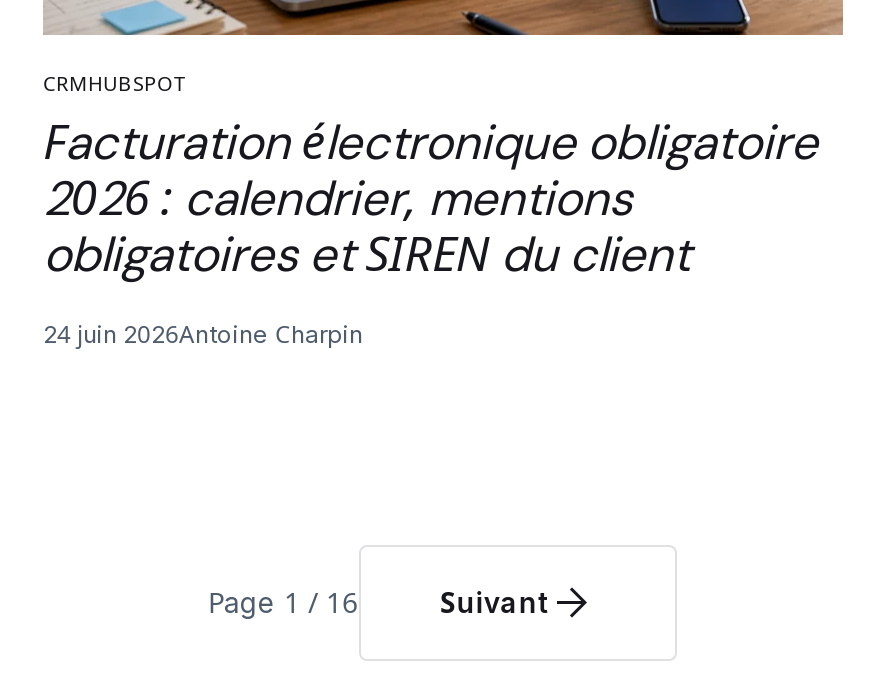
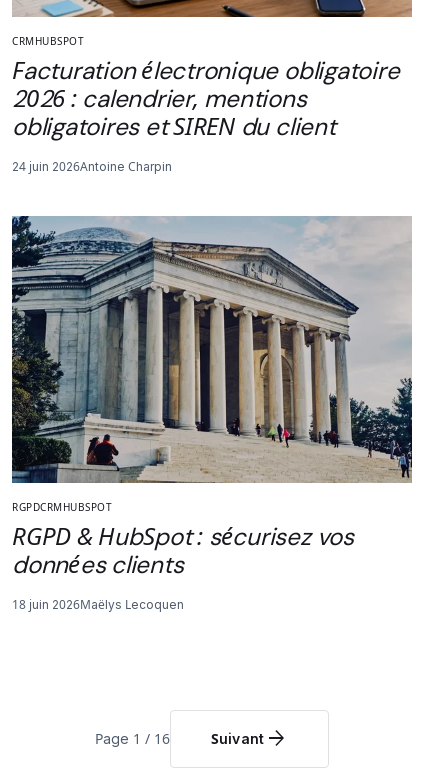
+ [image]
+ RGPDCRM HUBSPOT
+ RGPD & HubSpot : sécurisez vos
+ données clients
+ 18 juin 2026Maëlys Lecoquen
